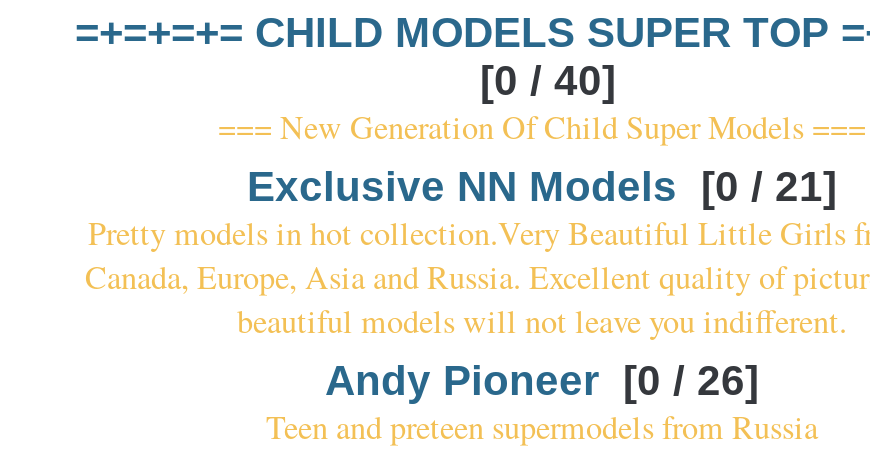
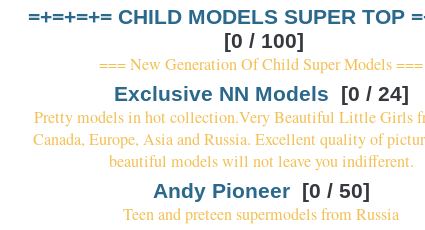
- [0 / 40]
+ [0 / 100]

- Exclusive NN Models [0 / 21]
+ Exclusive NN Models [0 / 24]

- Andy Pioneer [0 / 26]
+ Andy Pioneer [0 / 50]
